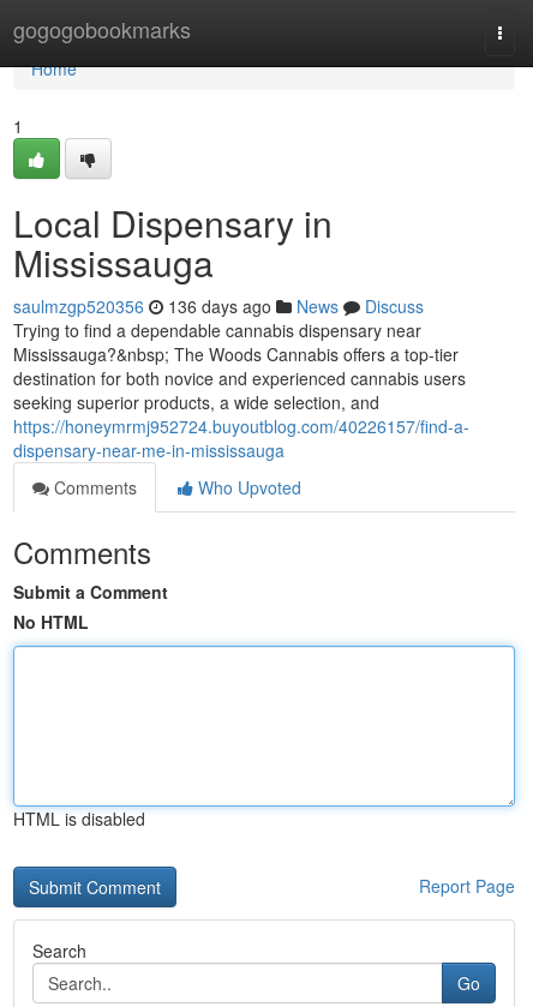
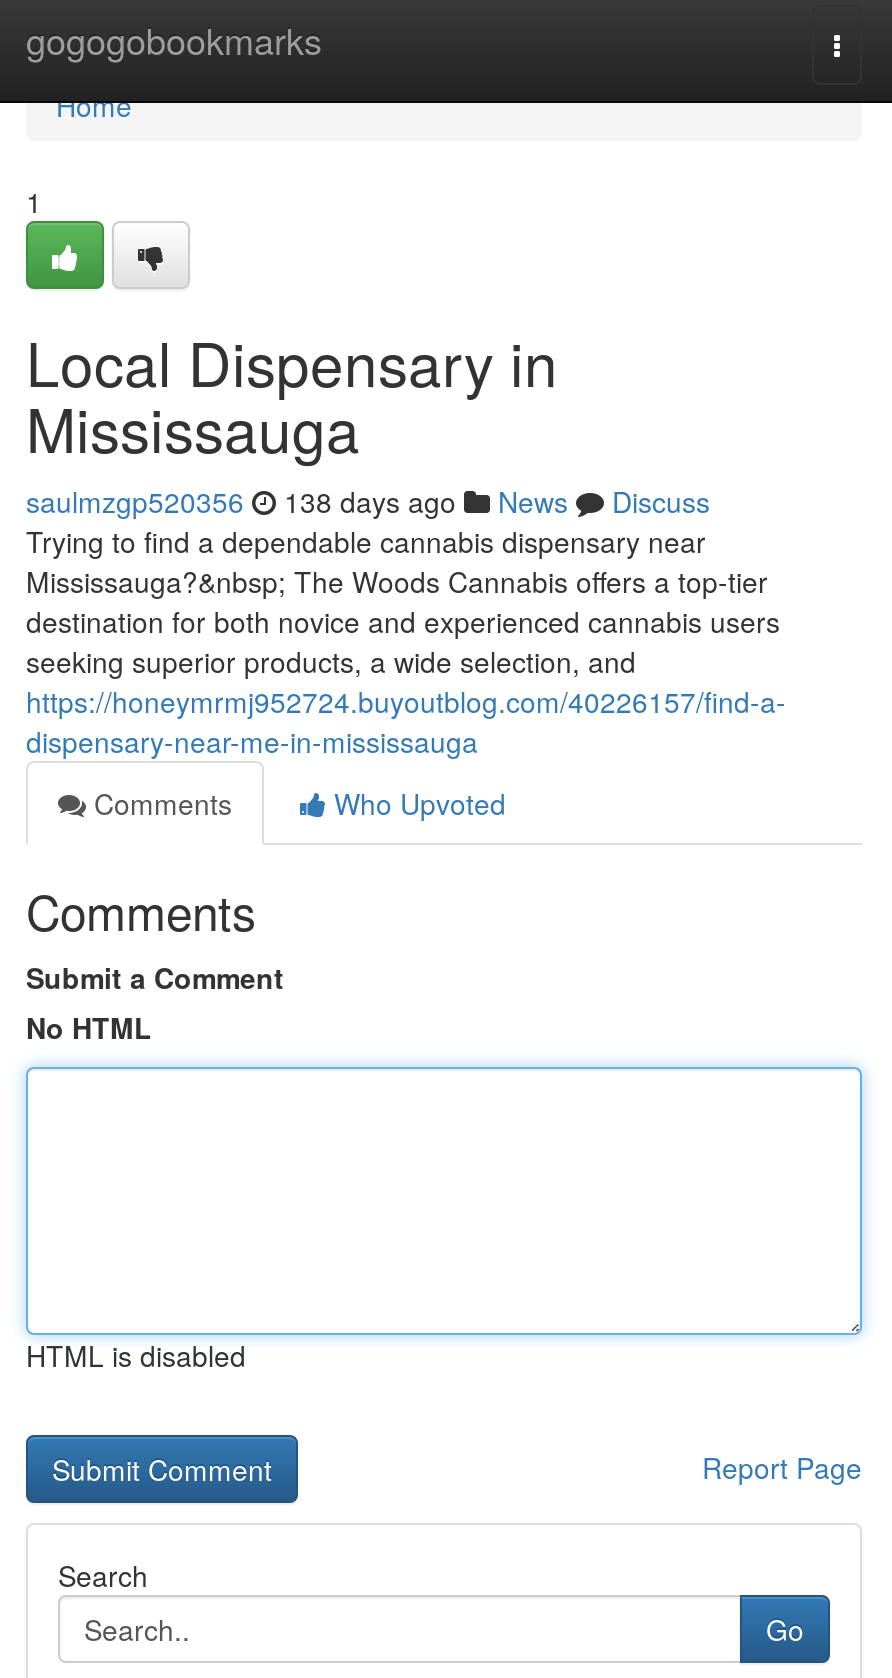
- saulmzgp520356 136 days ago News Discuss
+ saulmzgp520356 138 days ago News Discuss
